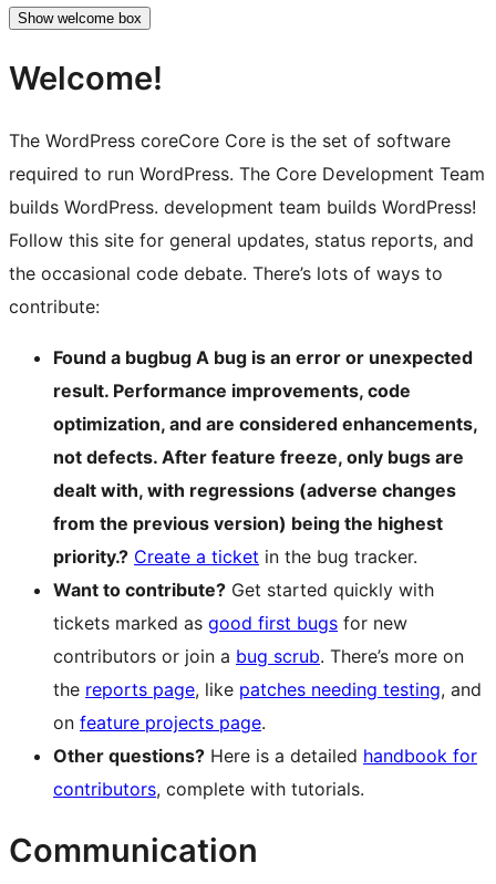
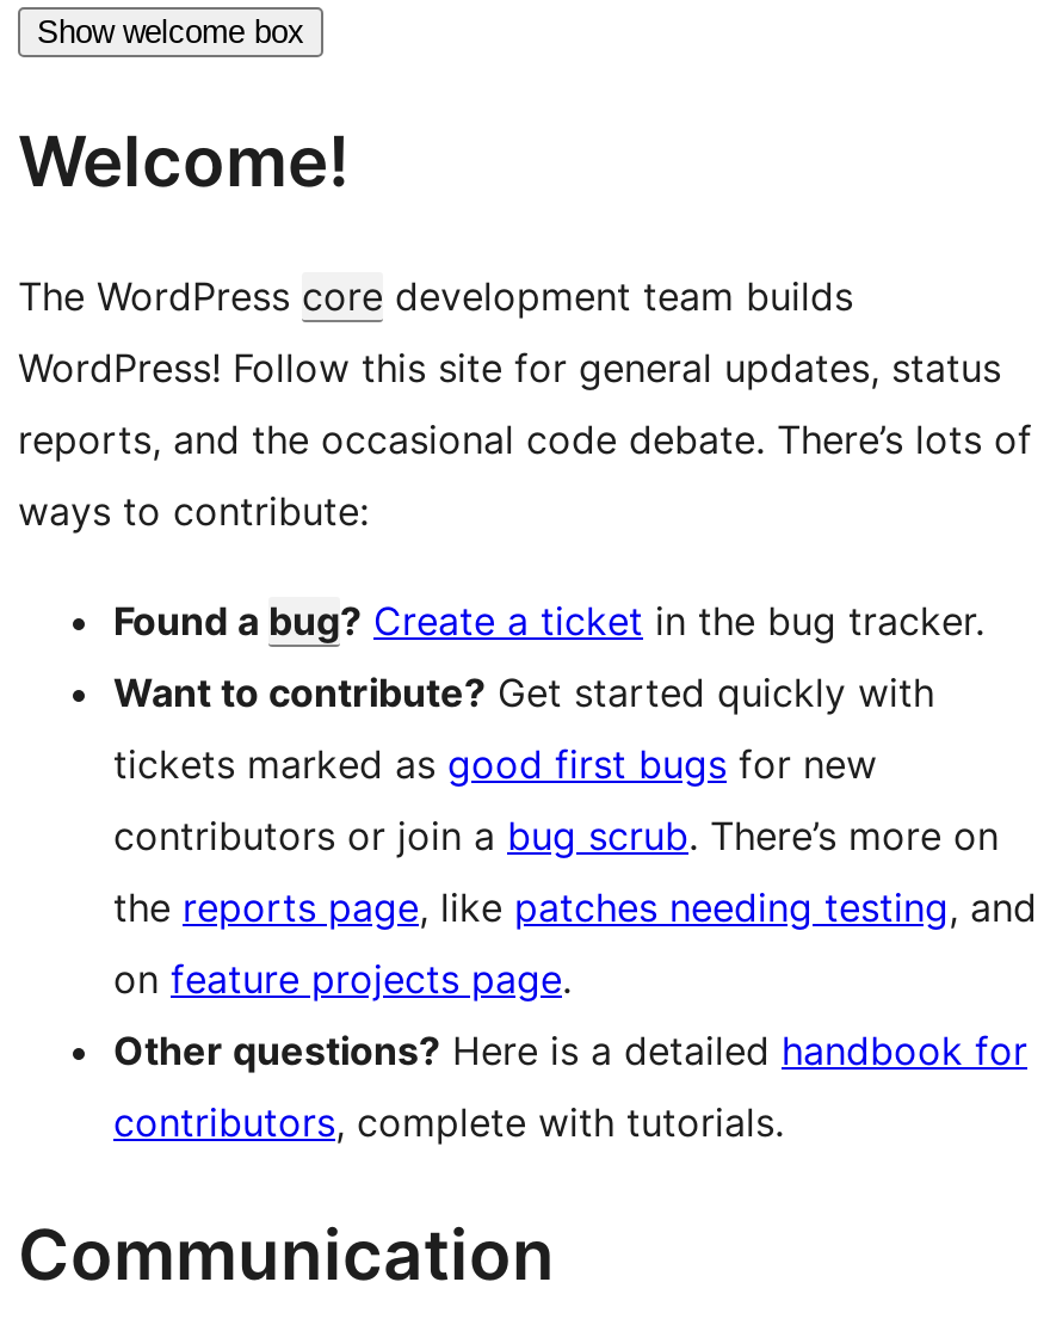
- The WordPress coreCore Core is the set of software
- required to run WordPress. The Core Development Team
- builds WordPress. development team builds WordPress!
- Follow this site for general updates, status reports, and
- the occasional code debate. There’s lots of ways to
- contribute:
- Found a bugbug A bug is an error or unexpected
- result. Performance improvements, code
- optimization, and are considered enhancements,
- not defects. After feature freeze, only bugs are
- dealt with, with regressions (adverse changes
- from the previous version) being the highest
- priority.? Create a ticket in the bug tracker.
+ The WordPress core development team builds
+ WordPress! Follow this site for general updates, status
+ reports, and the occasional code debate. There’s lots of
+ ways to contribute:
+ Found a bug? Create a ticket in the bug tracker.
